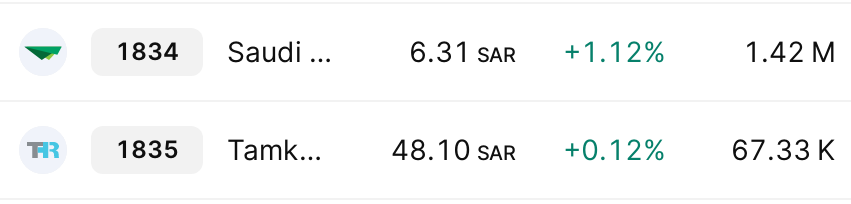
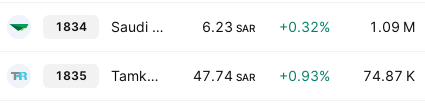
- 6.31 SAR
+ 6.23 SAR

- +1.12%
+ +0.32%

- 1.42 M
+ 1.09 M

- 48.10 SAR
+ 47.74 SAR

- +0.12%
+ +0.93%

- 67.33 K
+ 74.87 K
